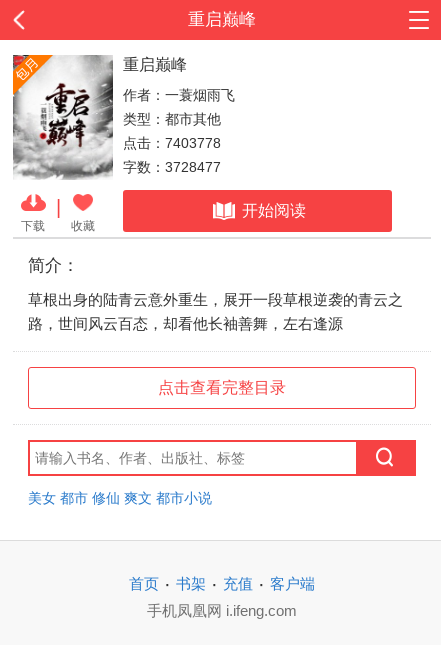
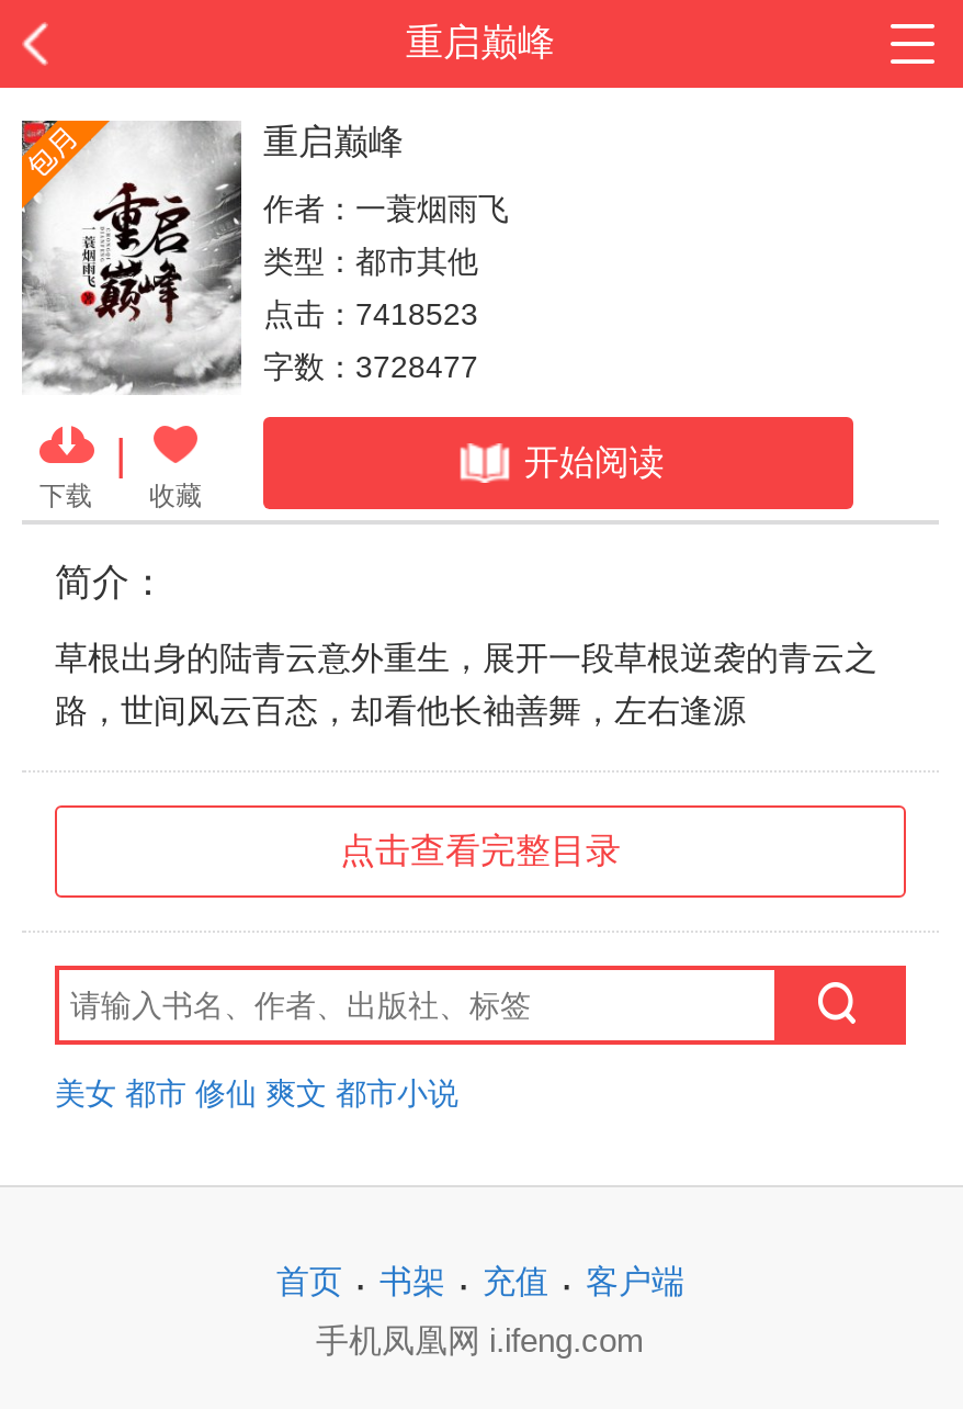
- 点击：7403778
+ 点击：7418523
